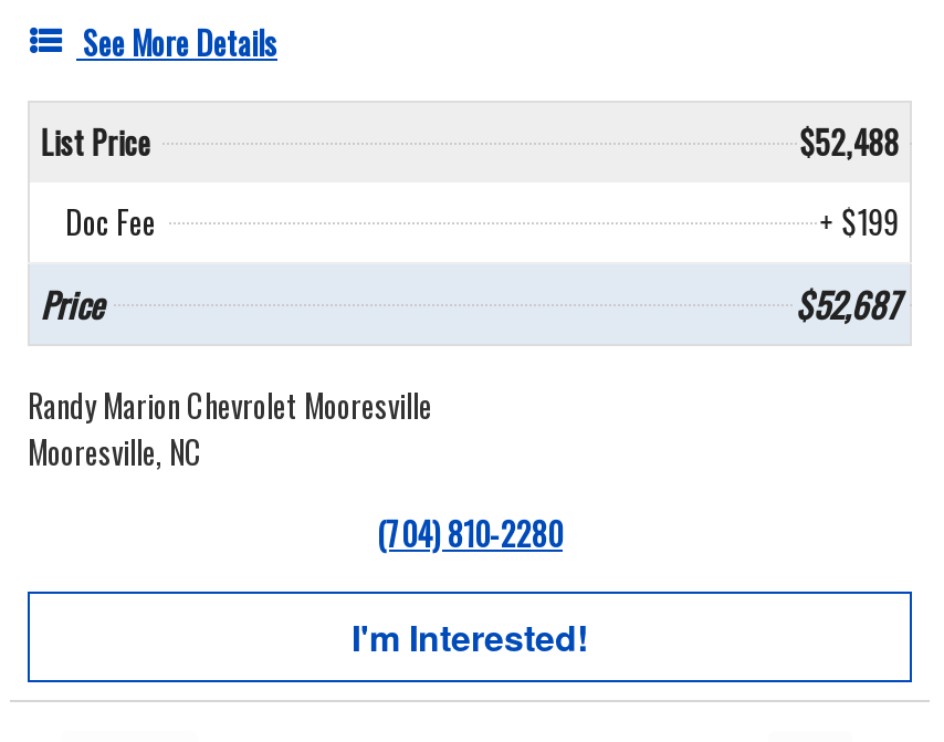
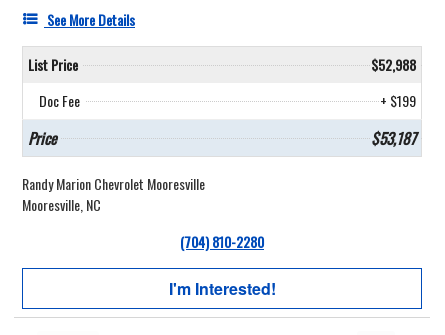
- $52,488
+ $52,988

- $52,687
+ $53,187
